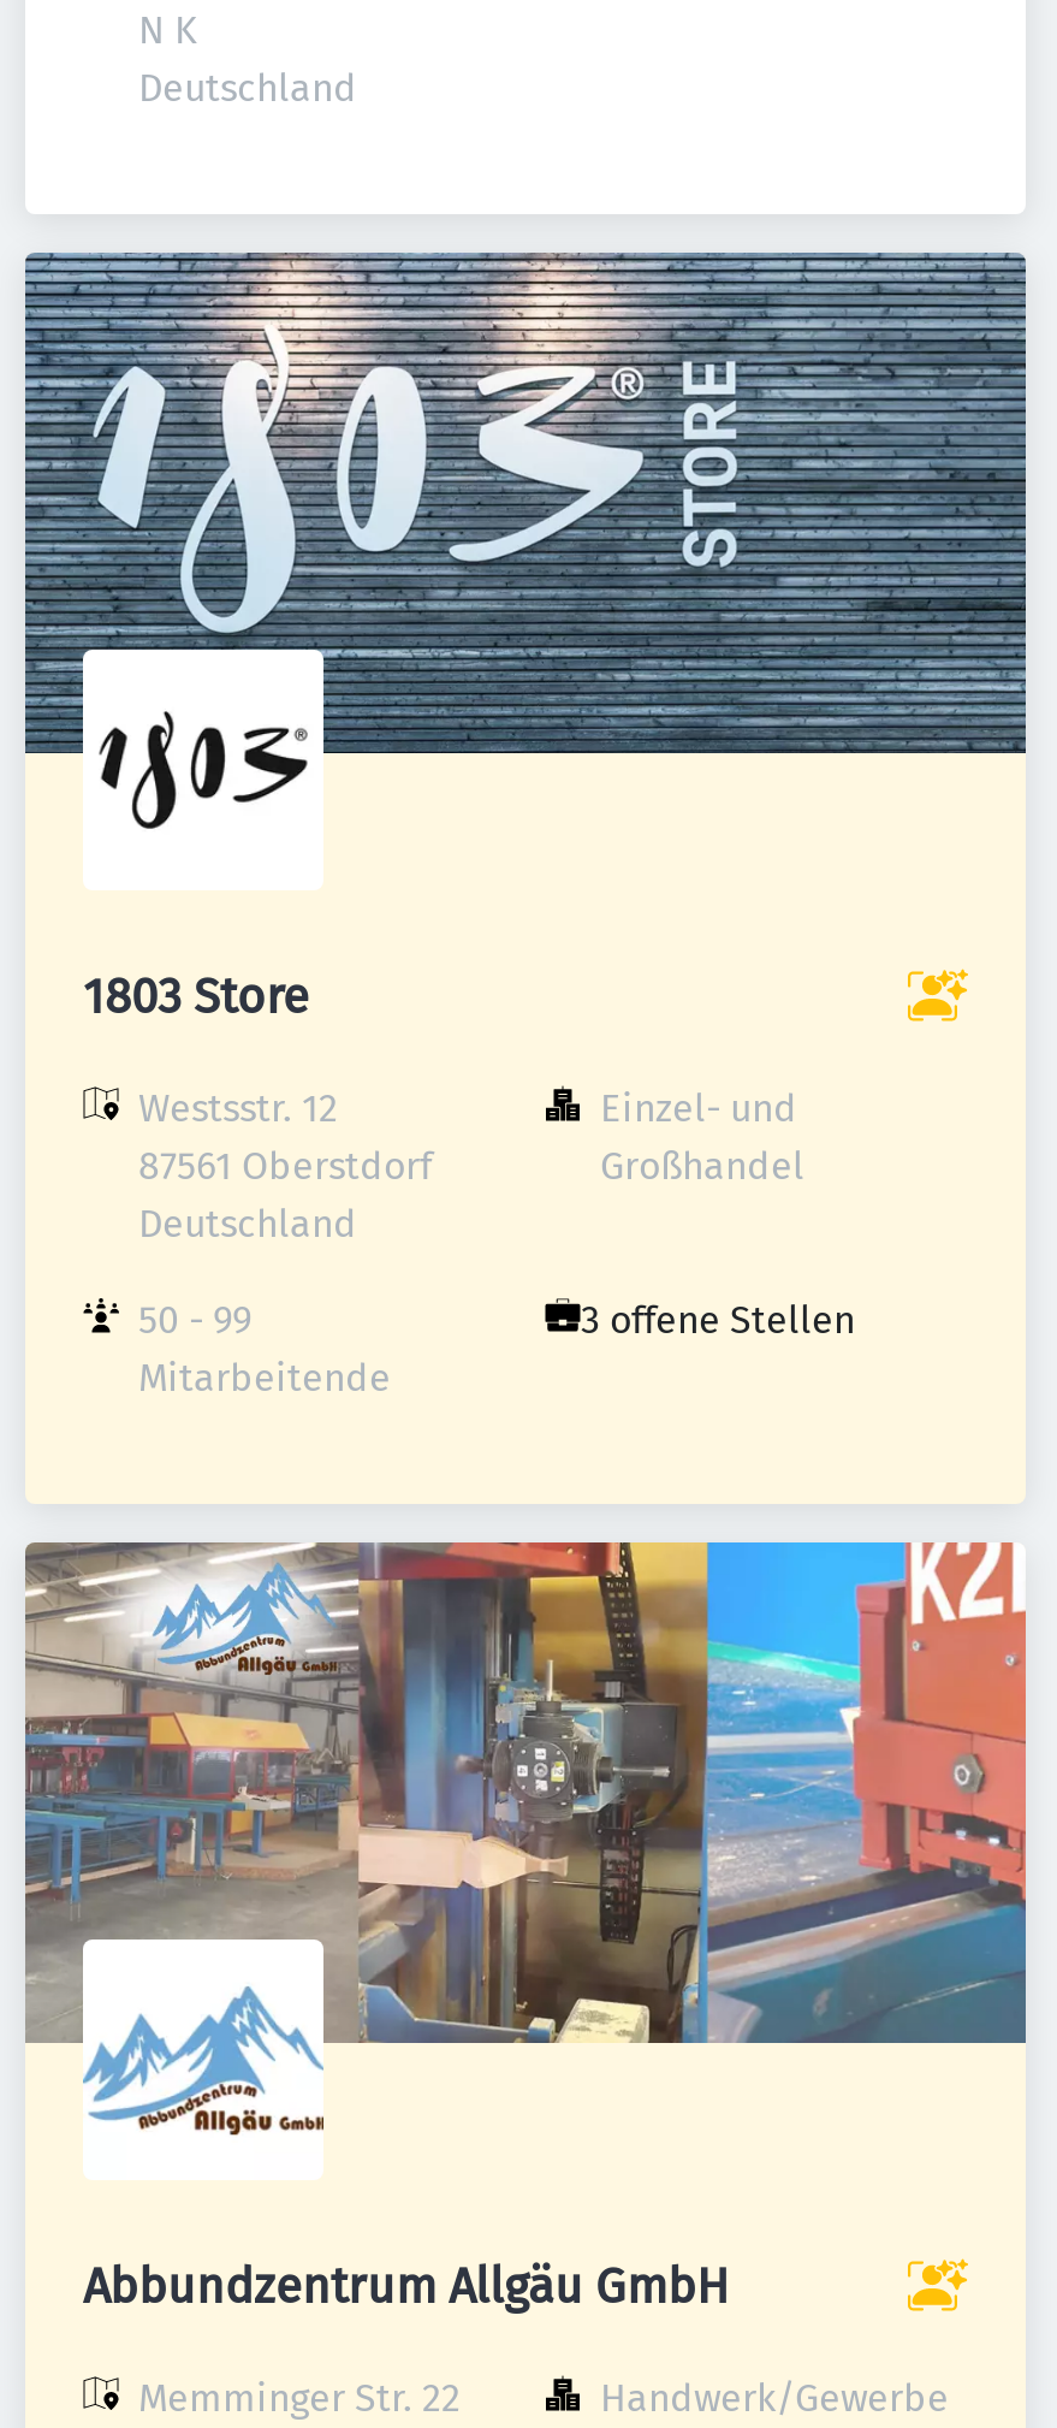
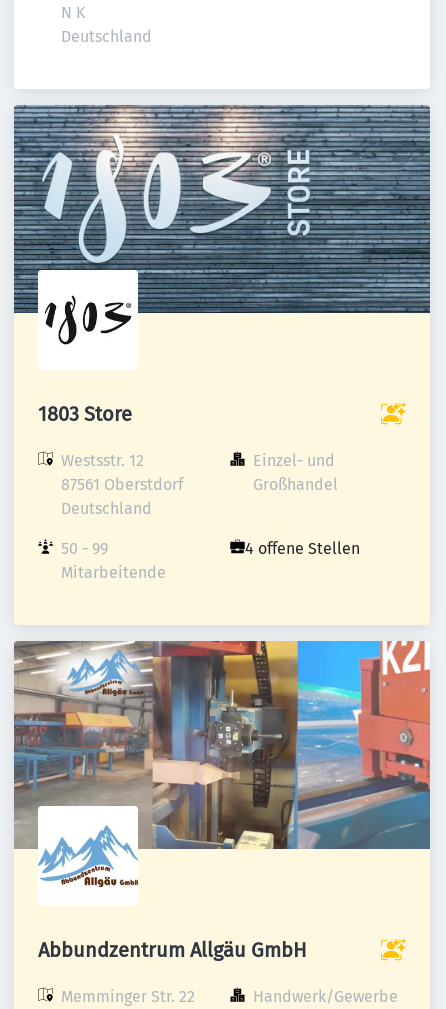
- 3 offene Stellen
+ 4 offene Stellen
